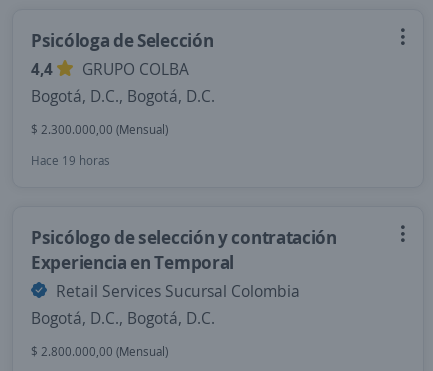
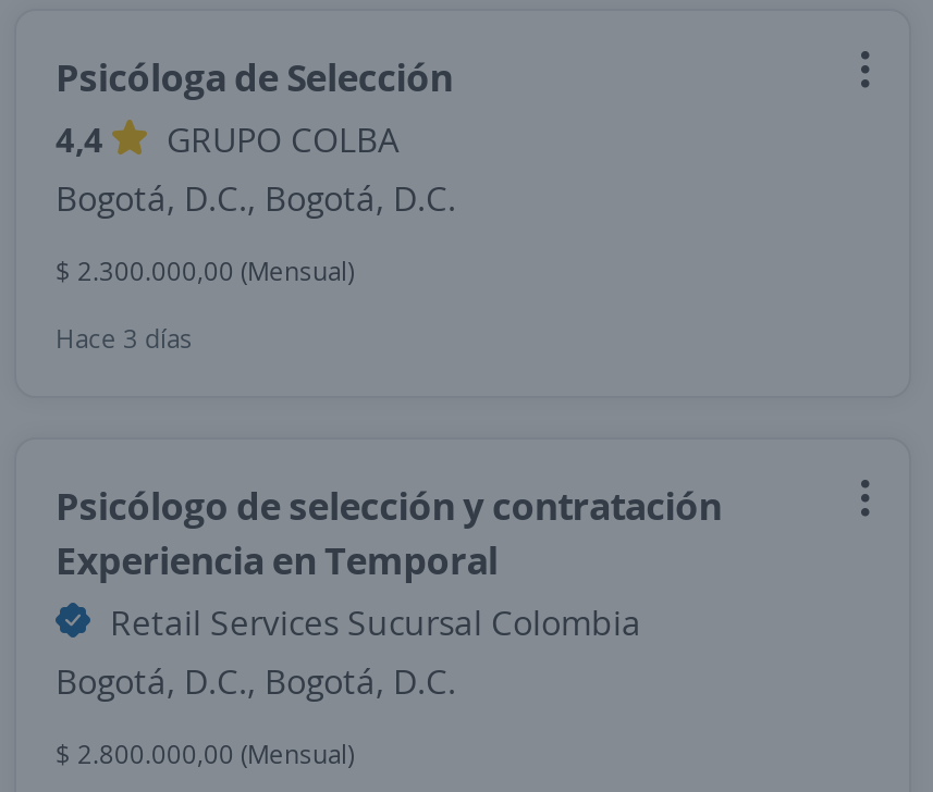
- Hace 19 horas
+ Hace 3 días
